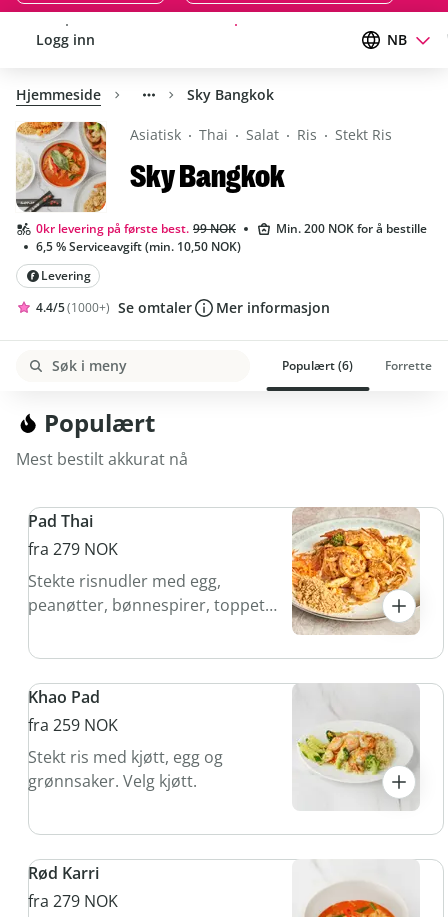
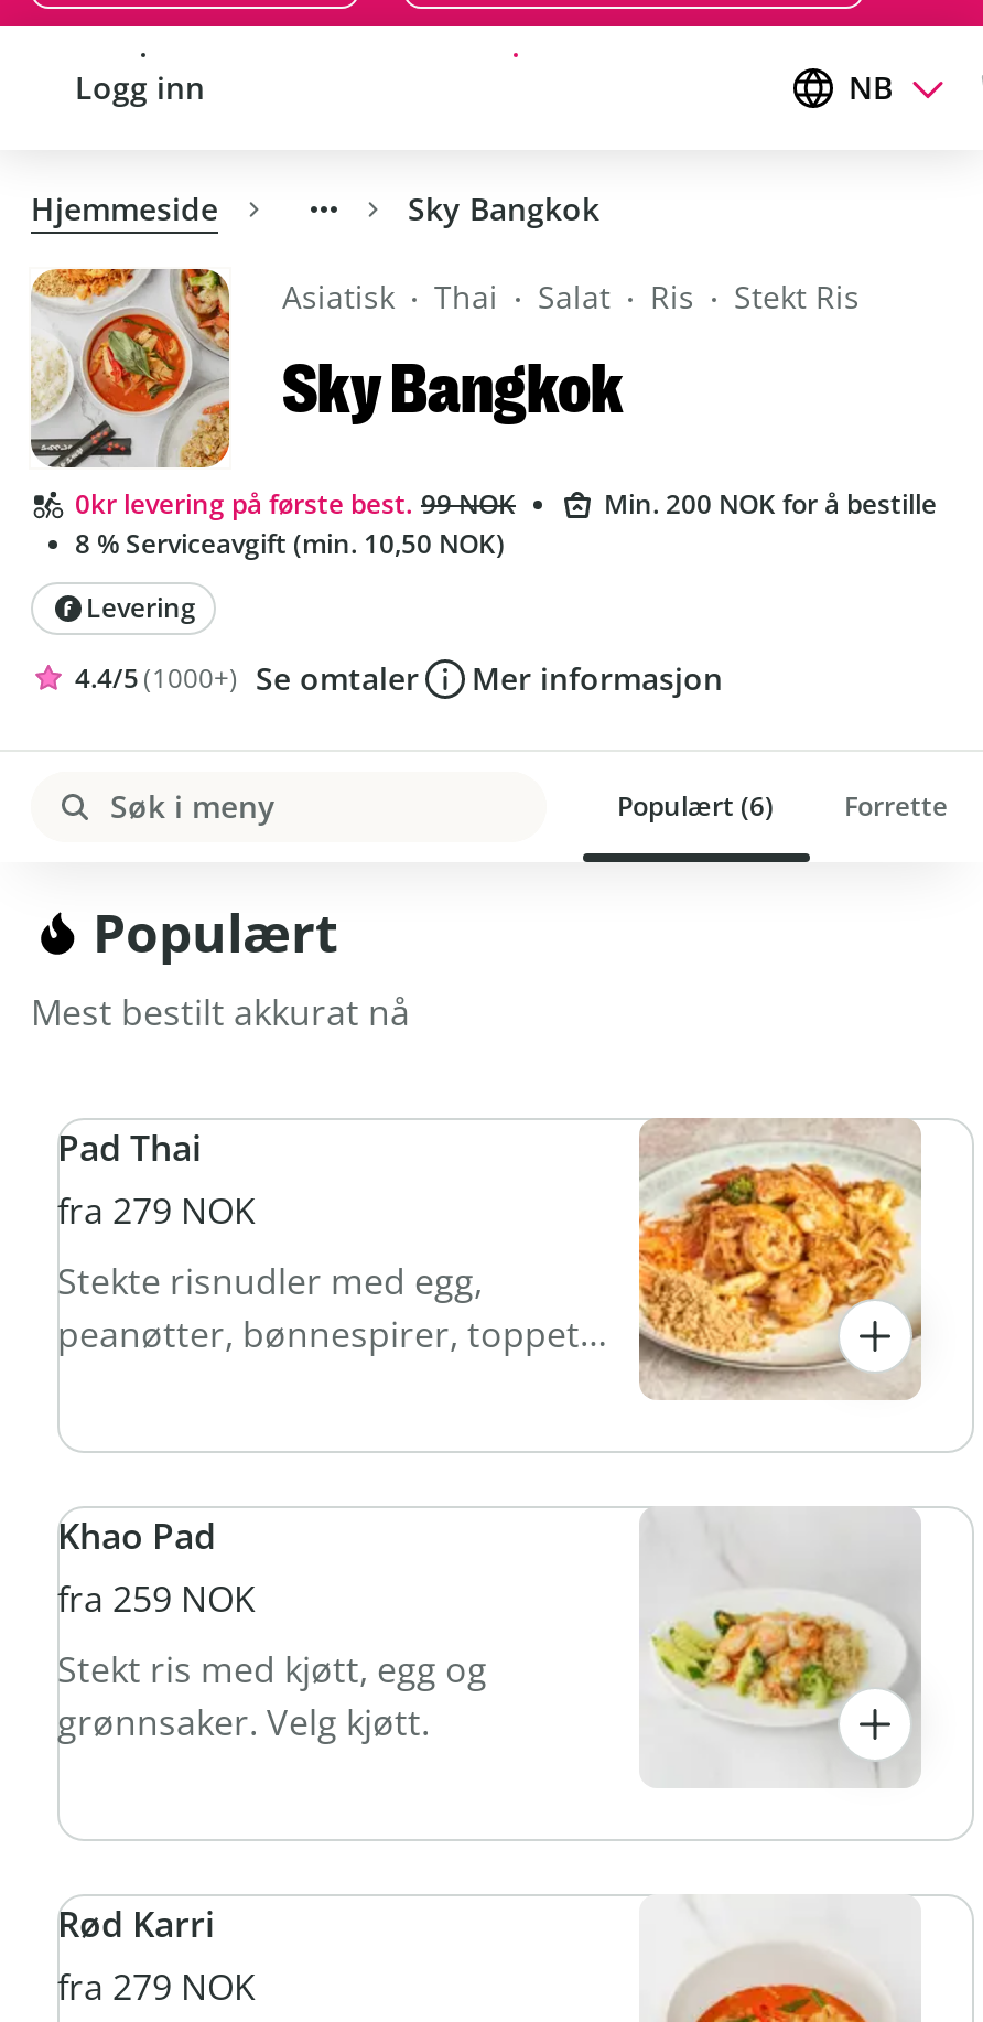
- 6,5 % Serviceavgift (min. 10,50 NOK)
+ 8 % Serviceavgift (min. 10,50 NOK)
